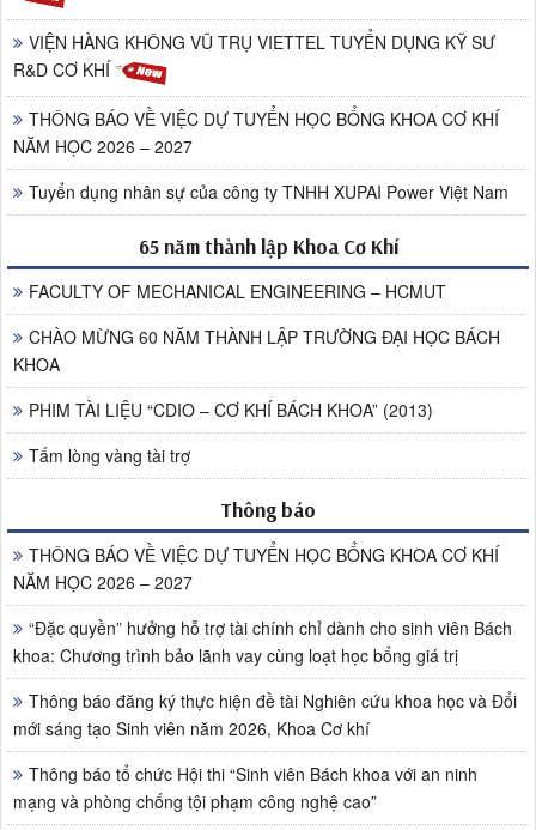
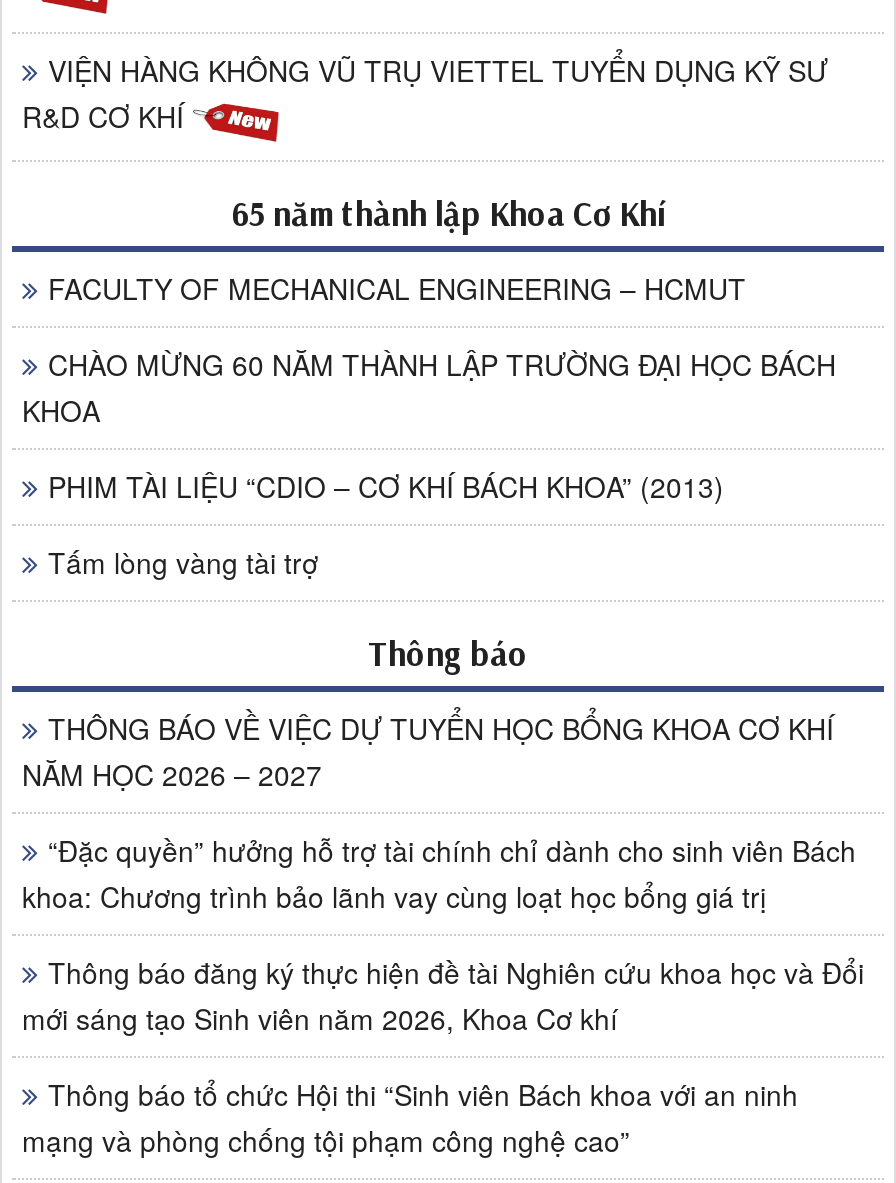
- THÔNG BÁO VỀ VIỆC DỰ TUYỂN HỌC BỔNG KHOA CƠ KHÍ
- NĂM HỌC 2026 – 2027
- Tuyển dụng nhân sự của công ty TNHH XUPAI Power Việt Nam
